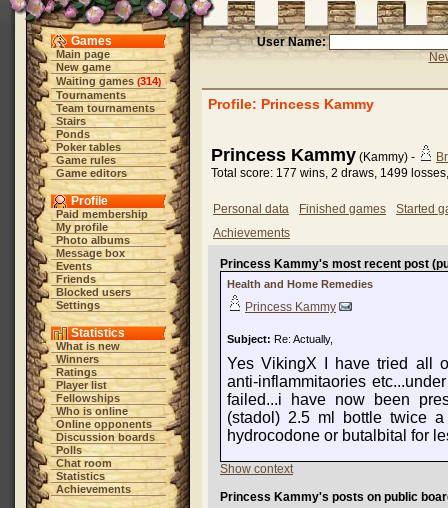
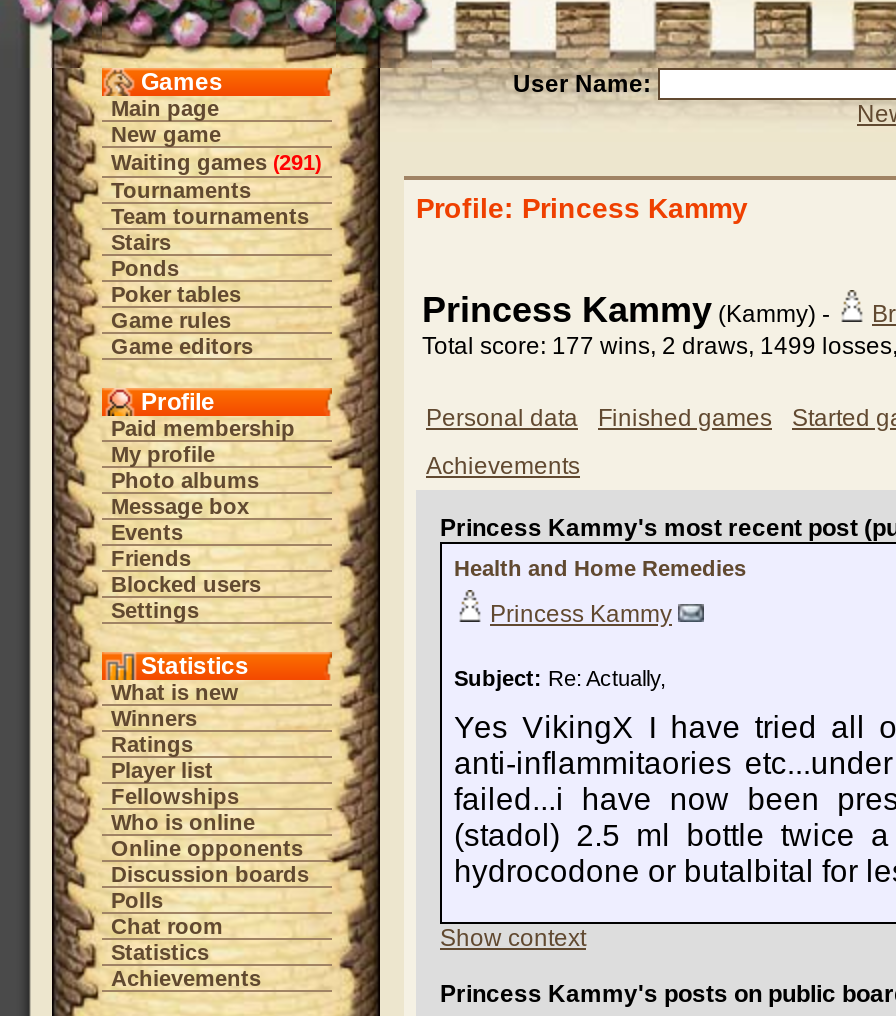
- Waiting games (314)
+ Waiting games (291)
